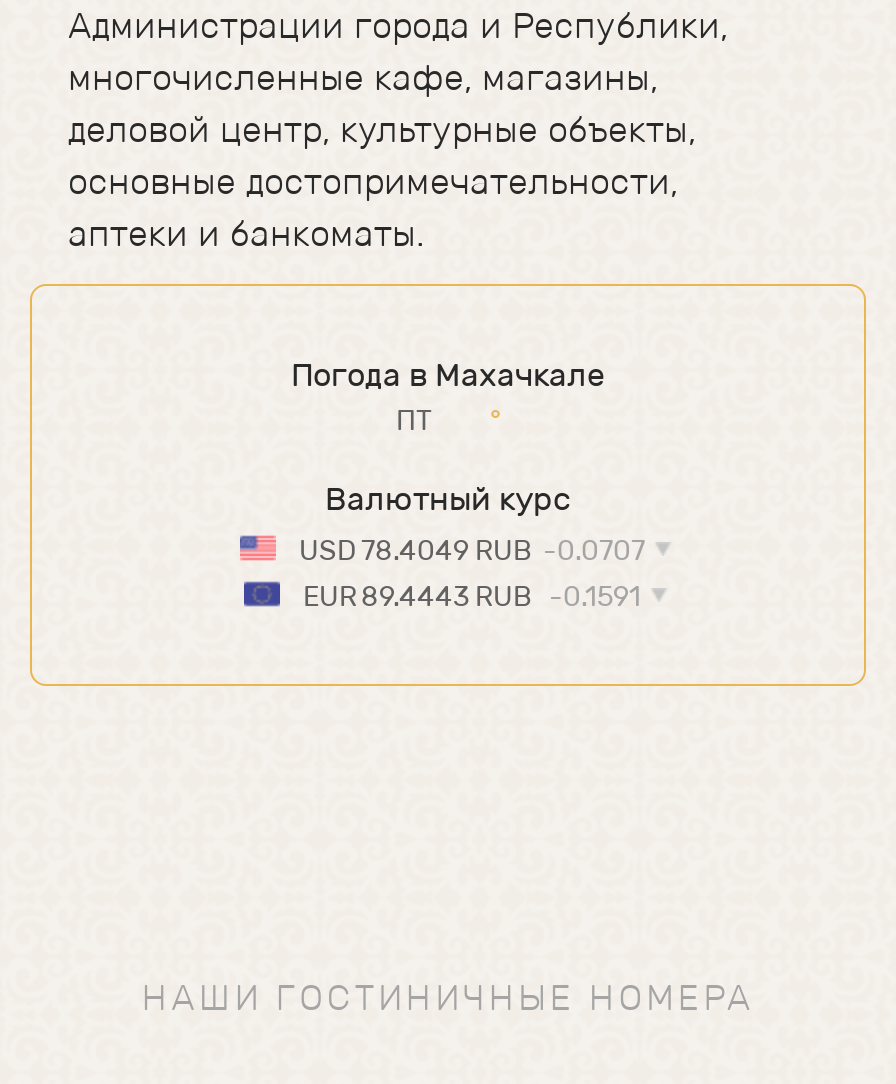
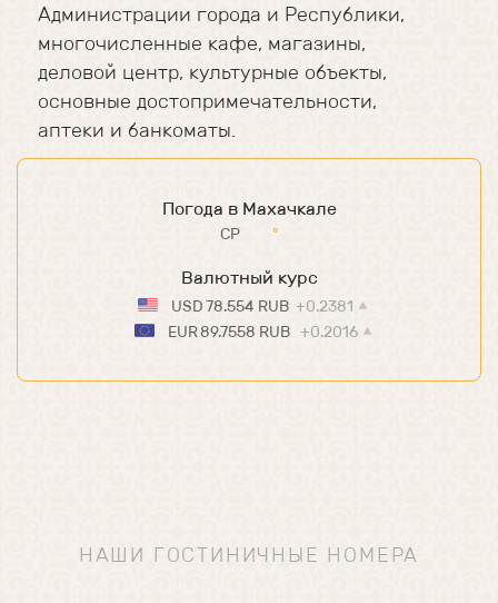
- ПТ
+ СР

- USD 78.4049 RUB -0.0707
+ USD 78.554 RUB +0.2381

- EUR 89.4443 RUB -0.1591
+ EUR 89.7558 RUB +0.2016
